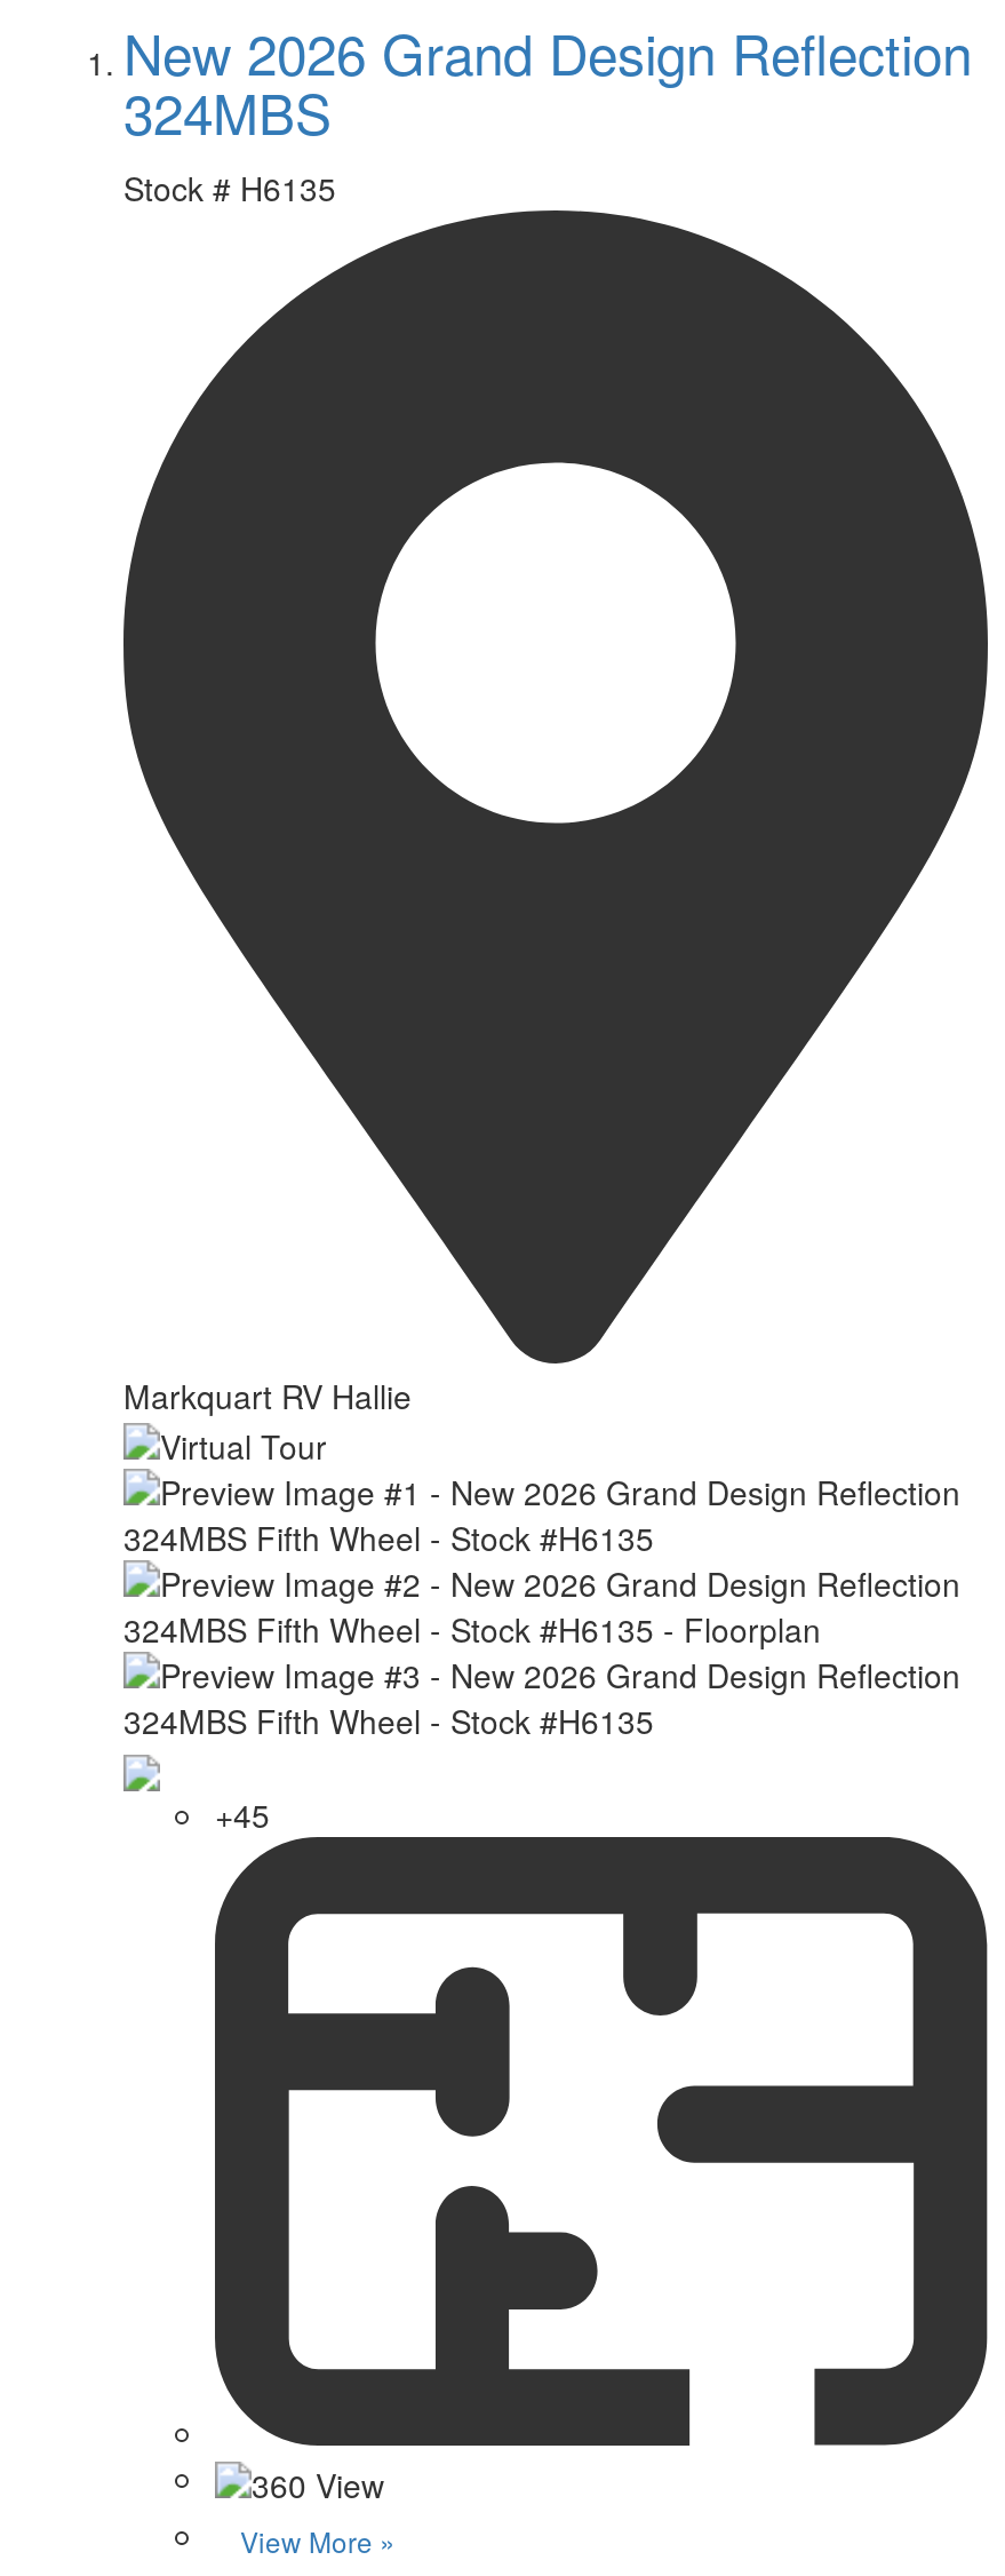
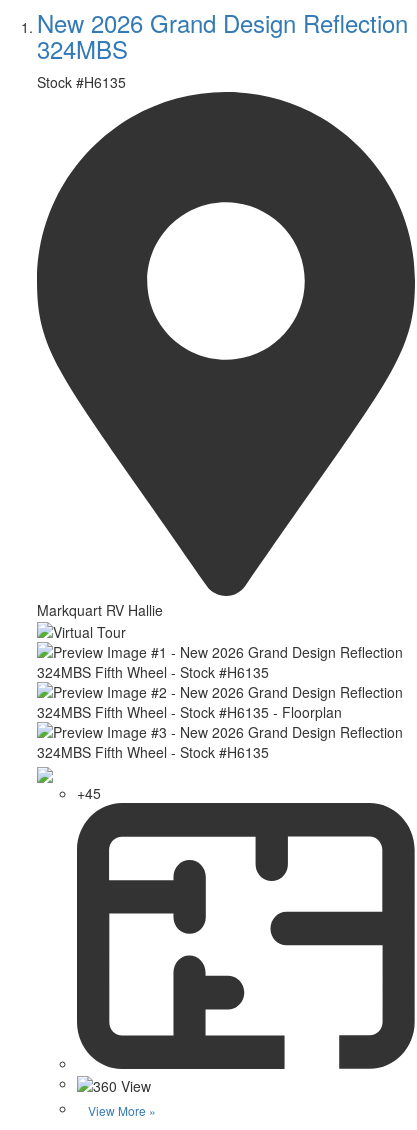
- Stock # H6135
+ Stock #H6135
